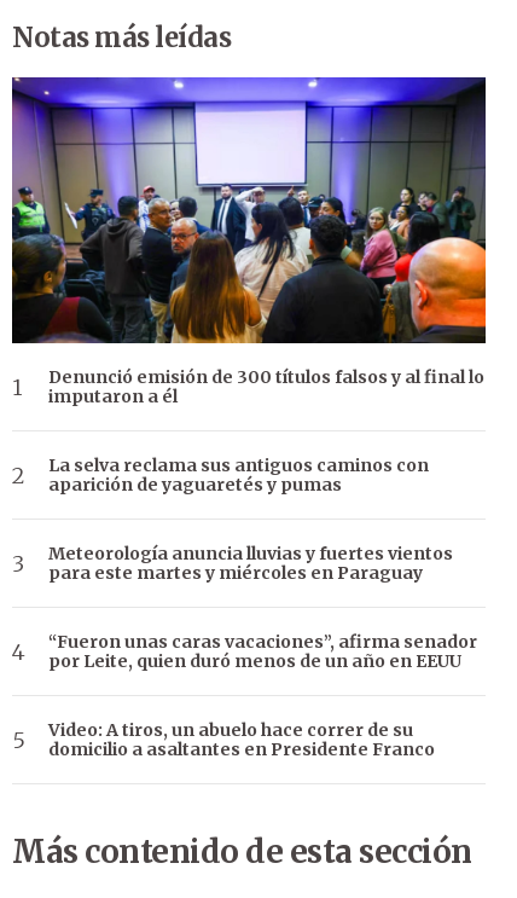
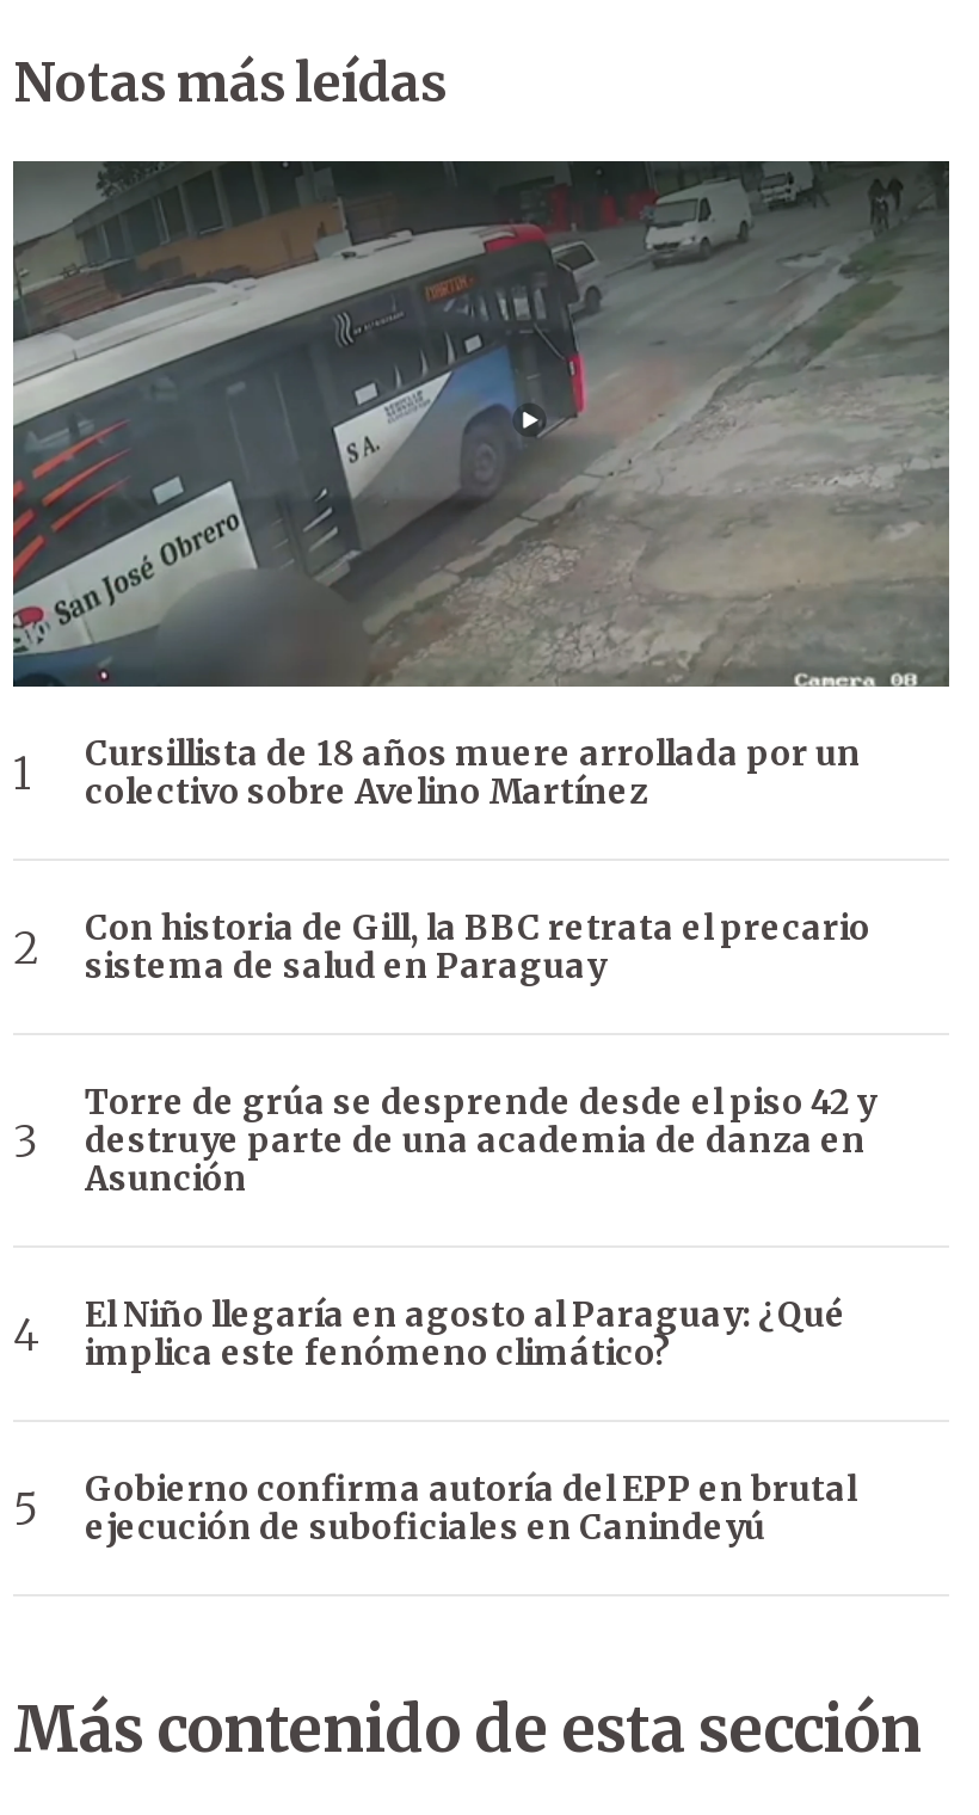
- [image]
- Denunció emisión de 300 títulos falsos y al final lo
- imputaron a él
+ [image]
+ Cursillista de 18 años muere arrollada por un
+ colectivo sobre Avelino Martínez

- La selva reclama sus antiguos caminos con
- aparición de yaguaretés y pumas
+ Con historia de Gill, la BBC retrata el precario
+ sistema de salud en Paraguay

- Meteorología anuncia lluvias y fuertes vientos
- para este martes y miércoles en Paraguay
+ Torre de grúa se desprende desde el piso 42 y
+ destruye parte de una academia de danza en
+ Asunción

- “Fueron unas caras vacaciones”, afirma senador
- por Leite, quien duró menos de un año en EEUU
+ El Niño llegaría en agosto al Paraguay: ¿Qué
+ implica este fenómeno climático?

- Video: A tiros, un abuelo hace correr de su
- domicilio a asaltantes en Presidente Franco
+ Gobierno confirma autoría del EPP en brutal
+ ejecución de suboficiales en Canindeyú
